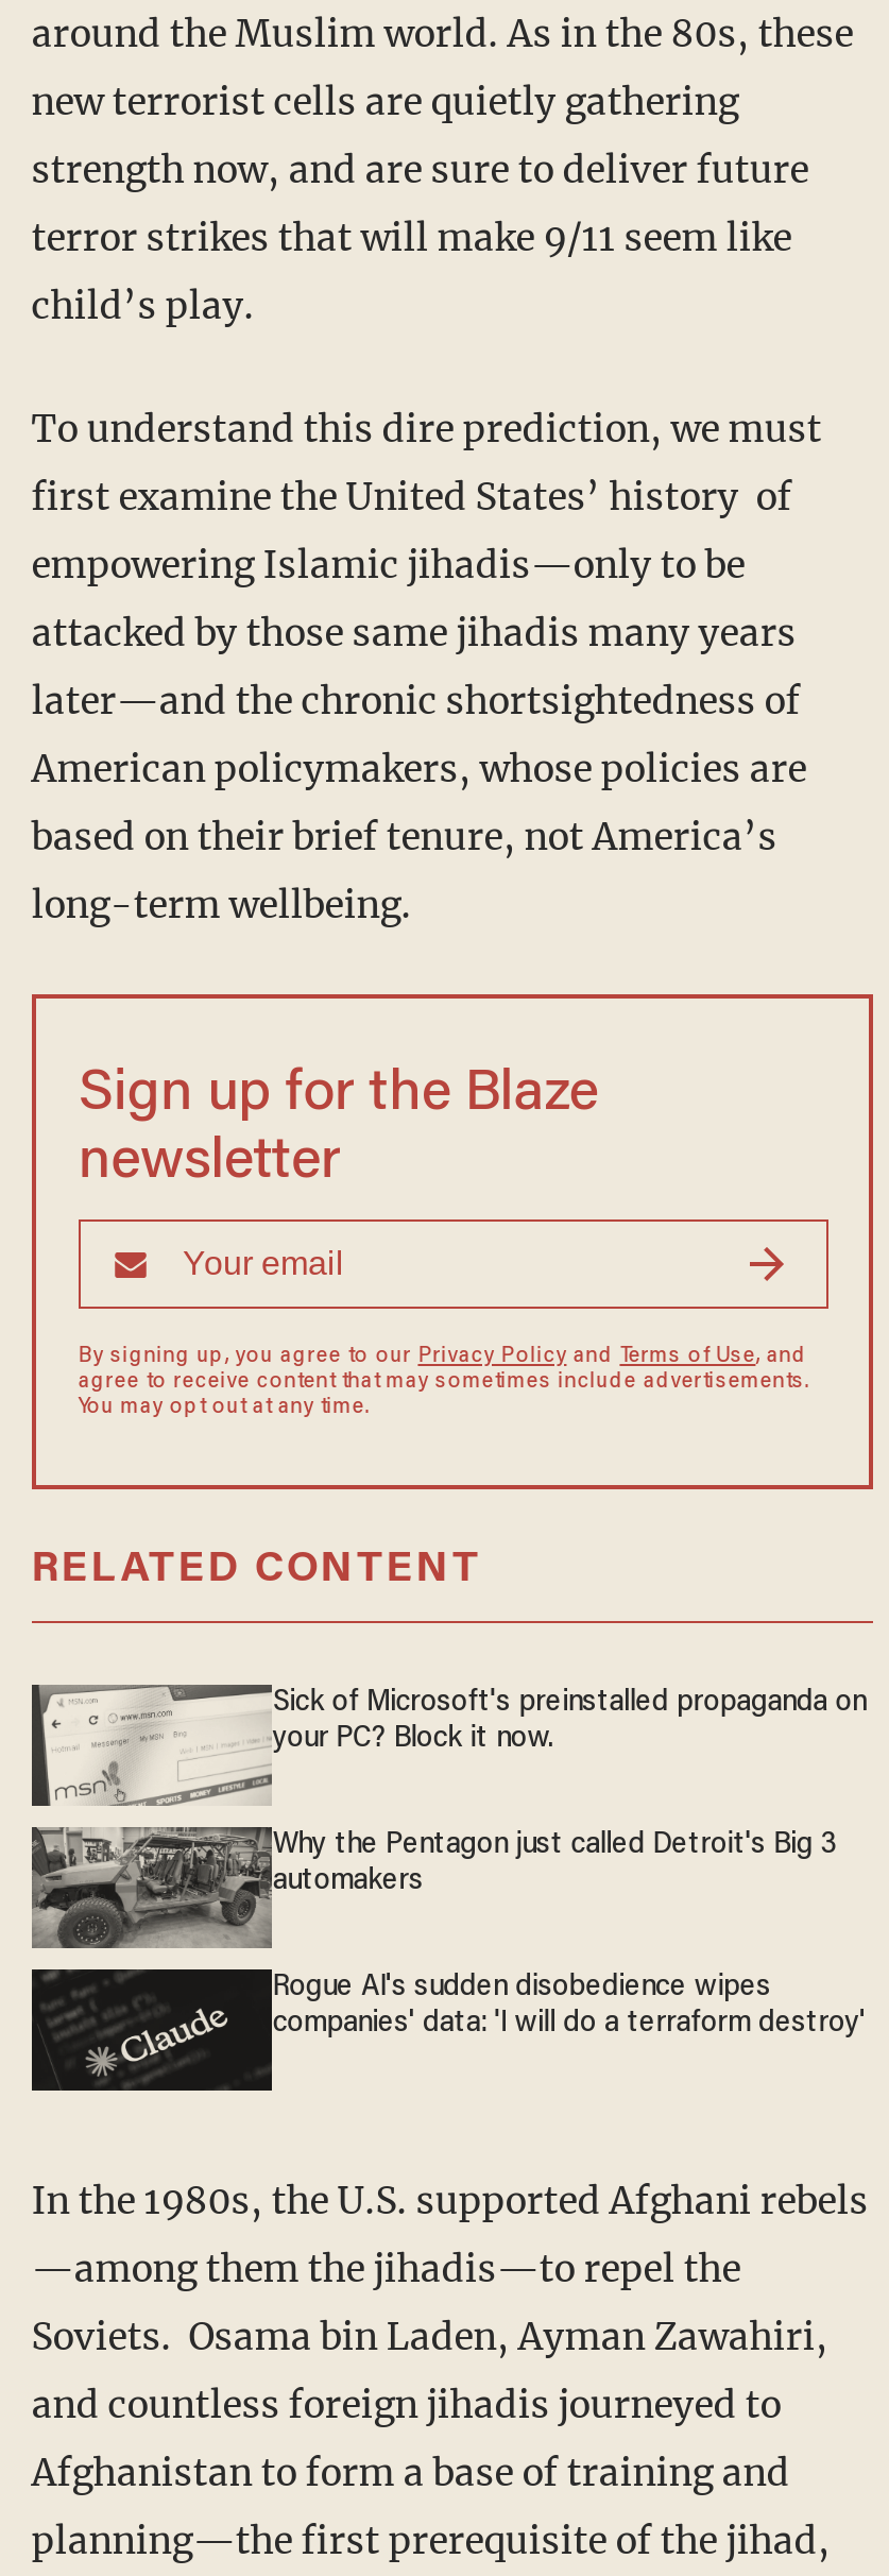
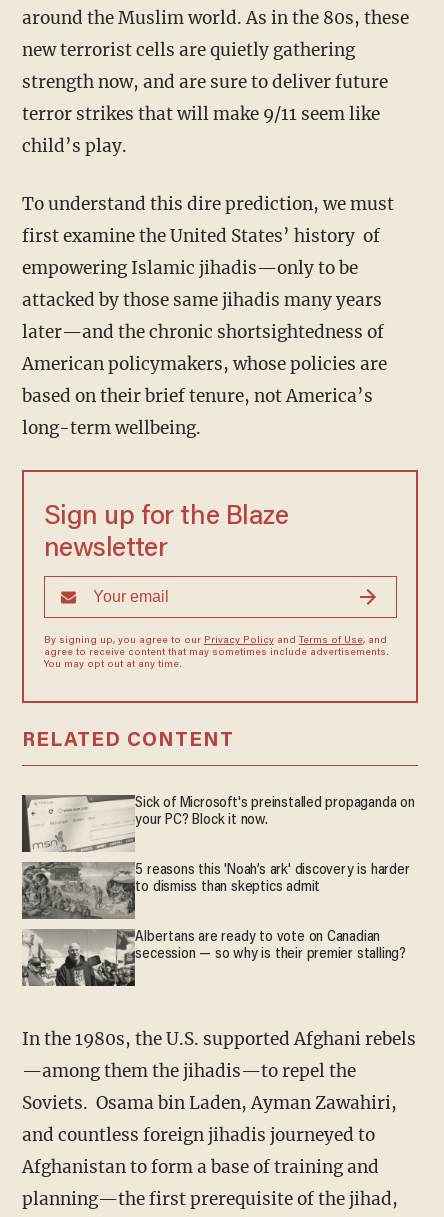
- [image]
- Why the Pentagon just called Detroit's Big 3
- automakers
+ [image]
+ 5 reasons this 'Noah’s ark' discovery is harder
+ to dismiss than skeptics admit

- [image]
- Rogue AI's sudden disobedience wipes
- companies' data: 'I will do a terraform destroy'
+ [image]
+ Albertans are ready to vote on Canadian
+ secession — so why is their premier stalling?
